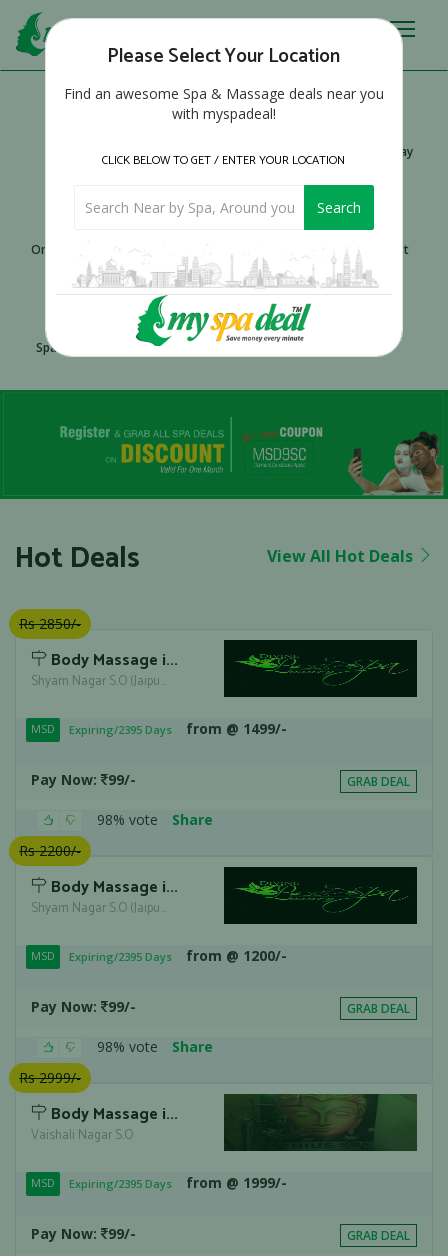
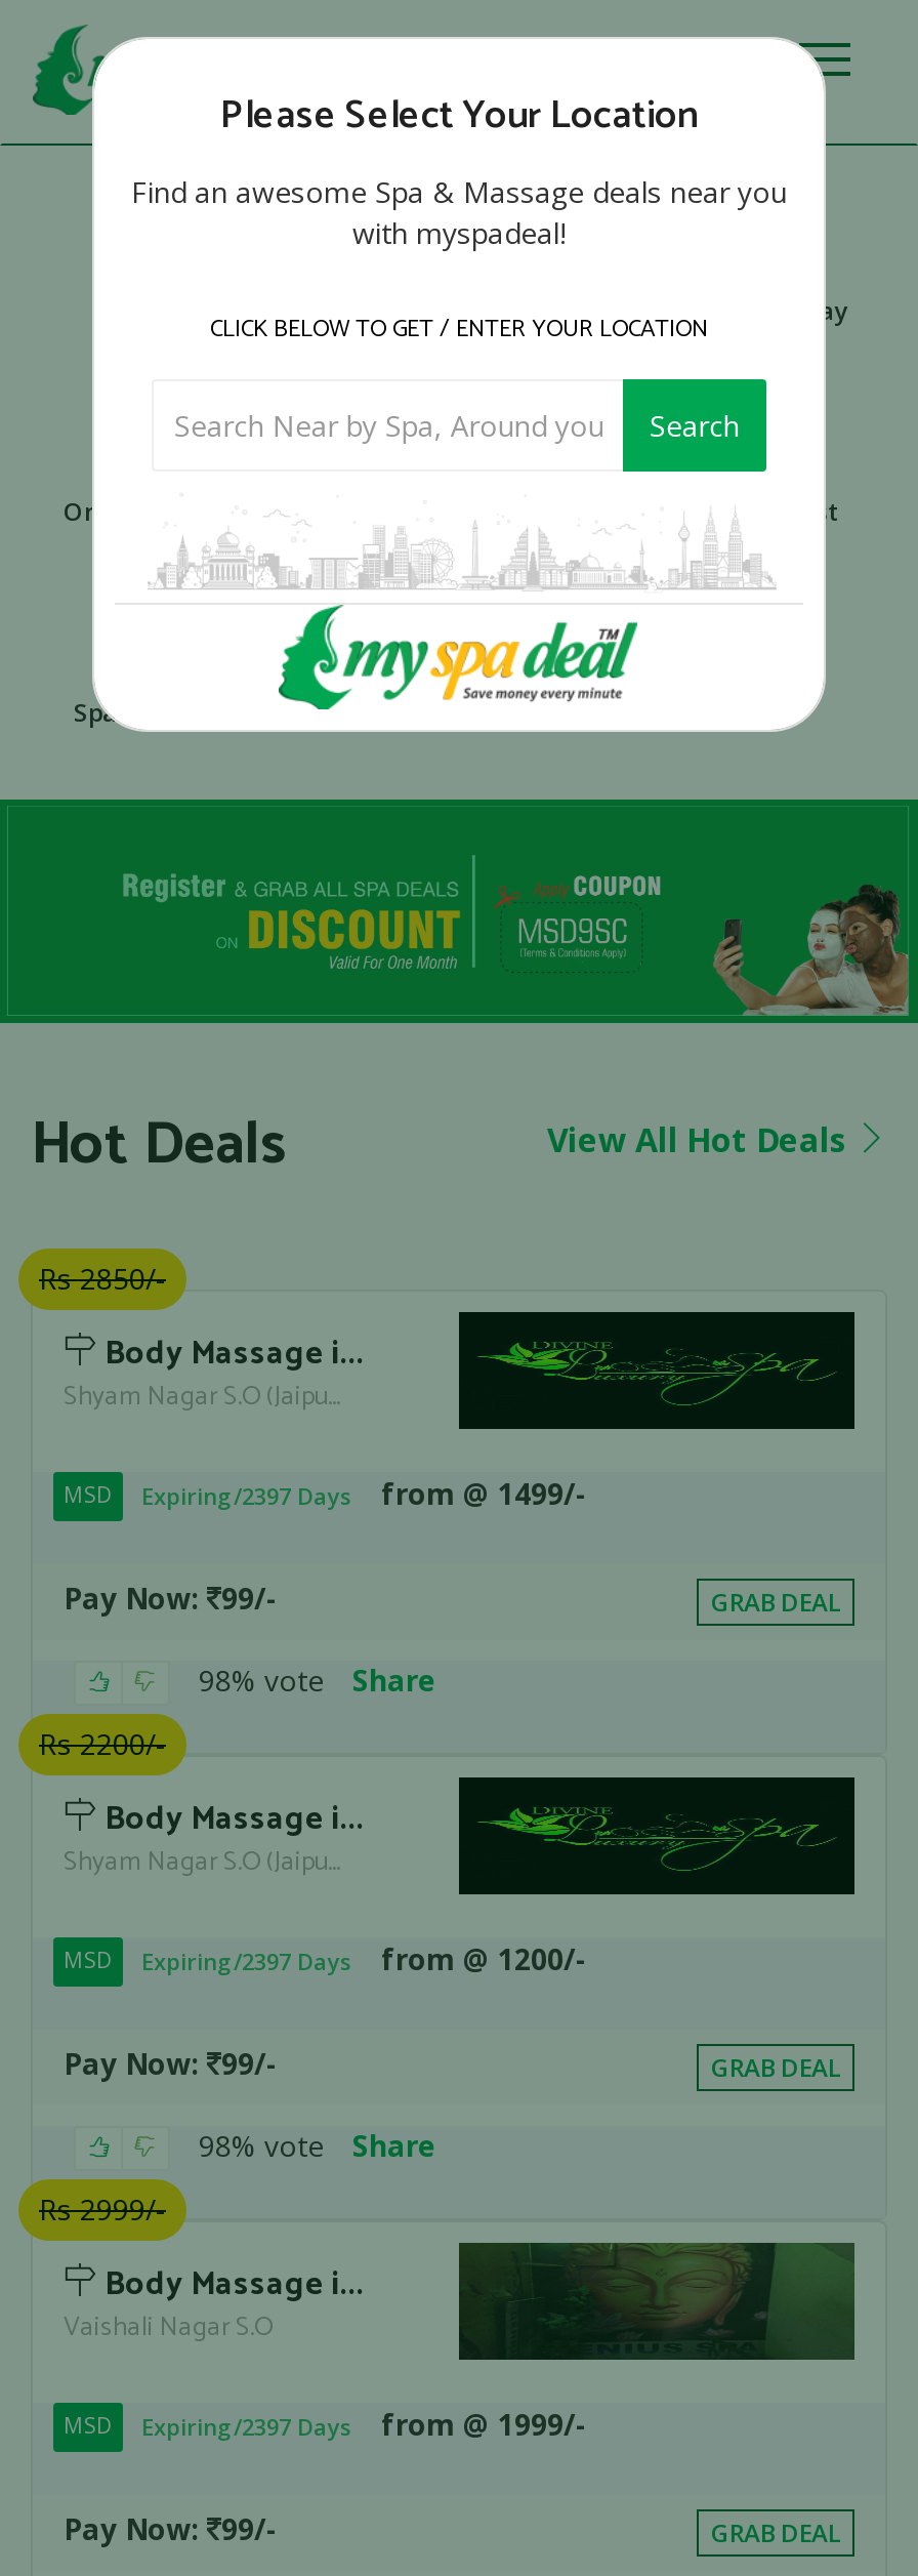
- Expiring/2395 Days
+ Expiring/2397 Days

- Expiring/2395 Days
+ Expiring/2397 Days

- Expiring/2395 Days
+ Expiring/2397 Days
